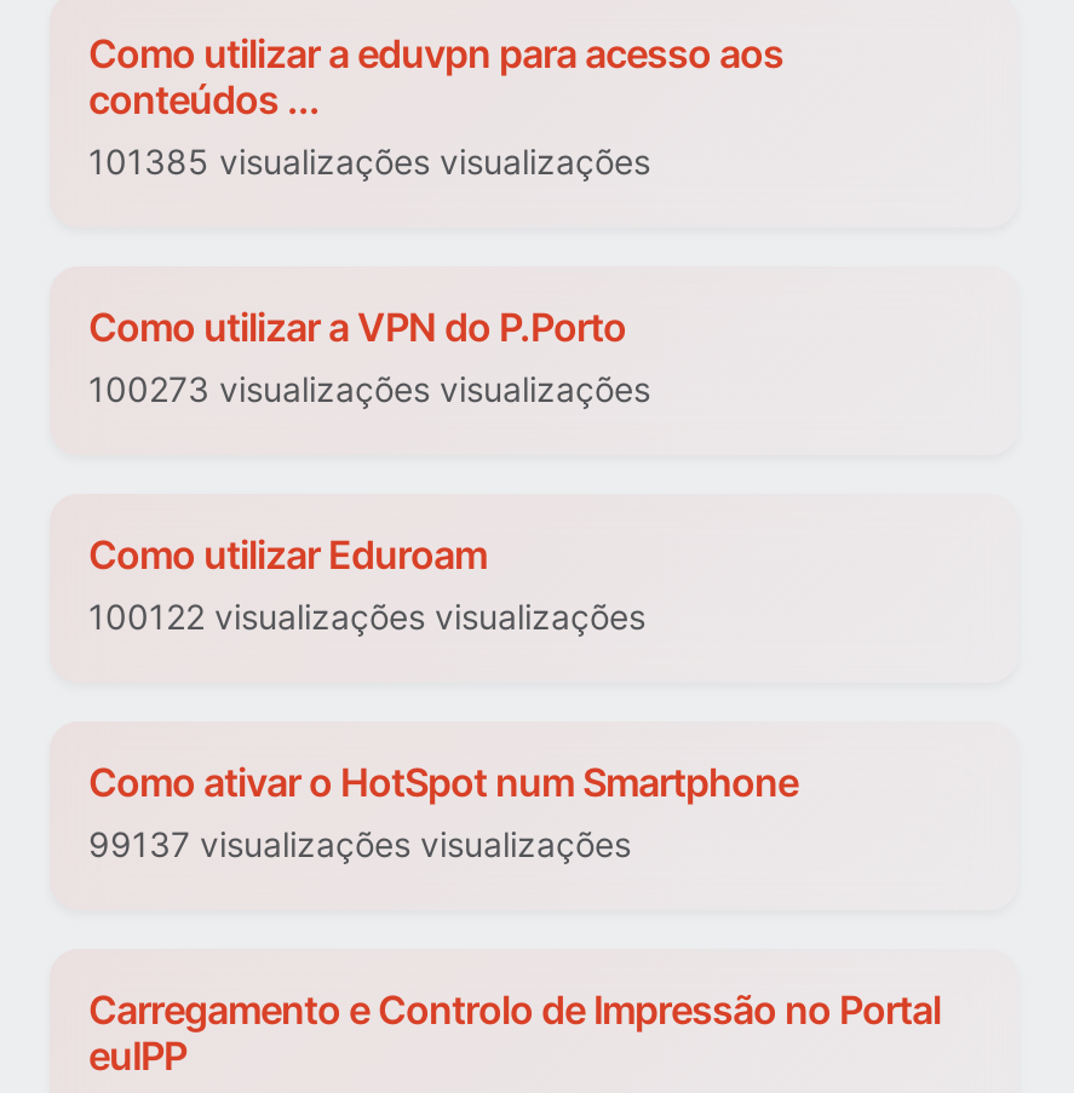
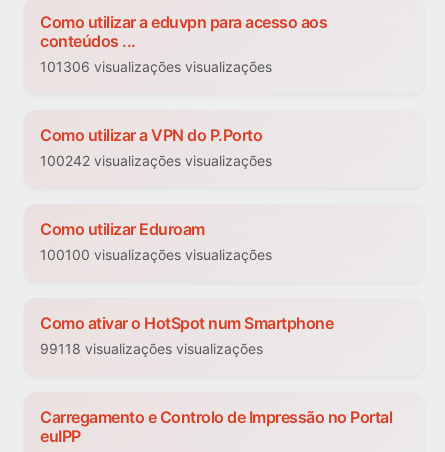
- 101385 visualizações visualizações
+ 101306 visualizações visualizações

- 100273 visualizações visualizações
+ 100242 visualizações visualizações

- 100122 visualizações visualizações
+ 100100 visualizações visualizações

- 99137 visualizações visualizações
+ 99118 visualizações visualizações
